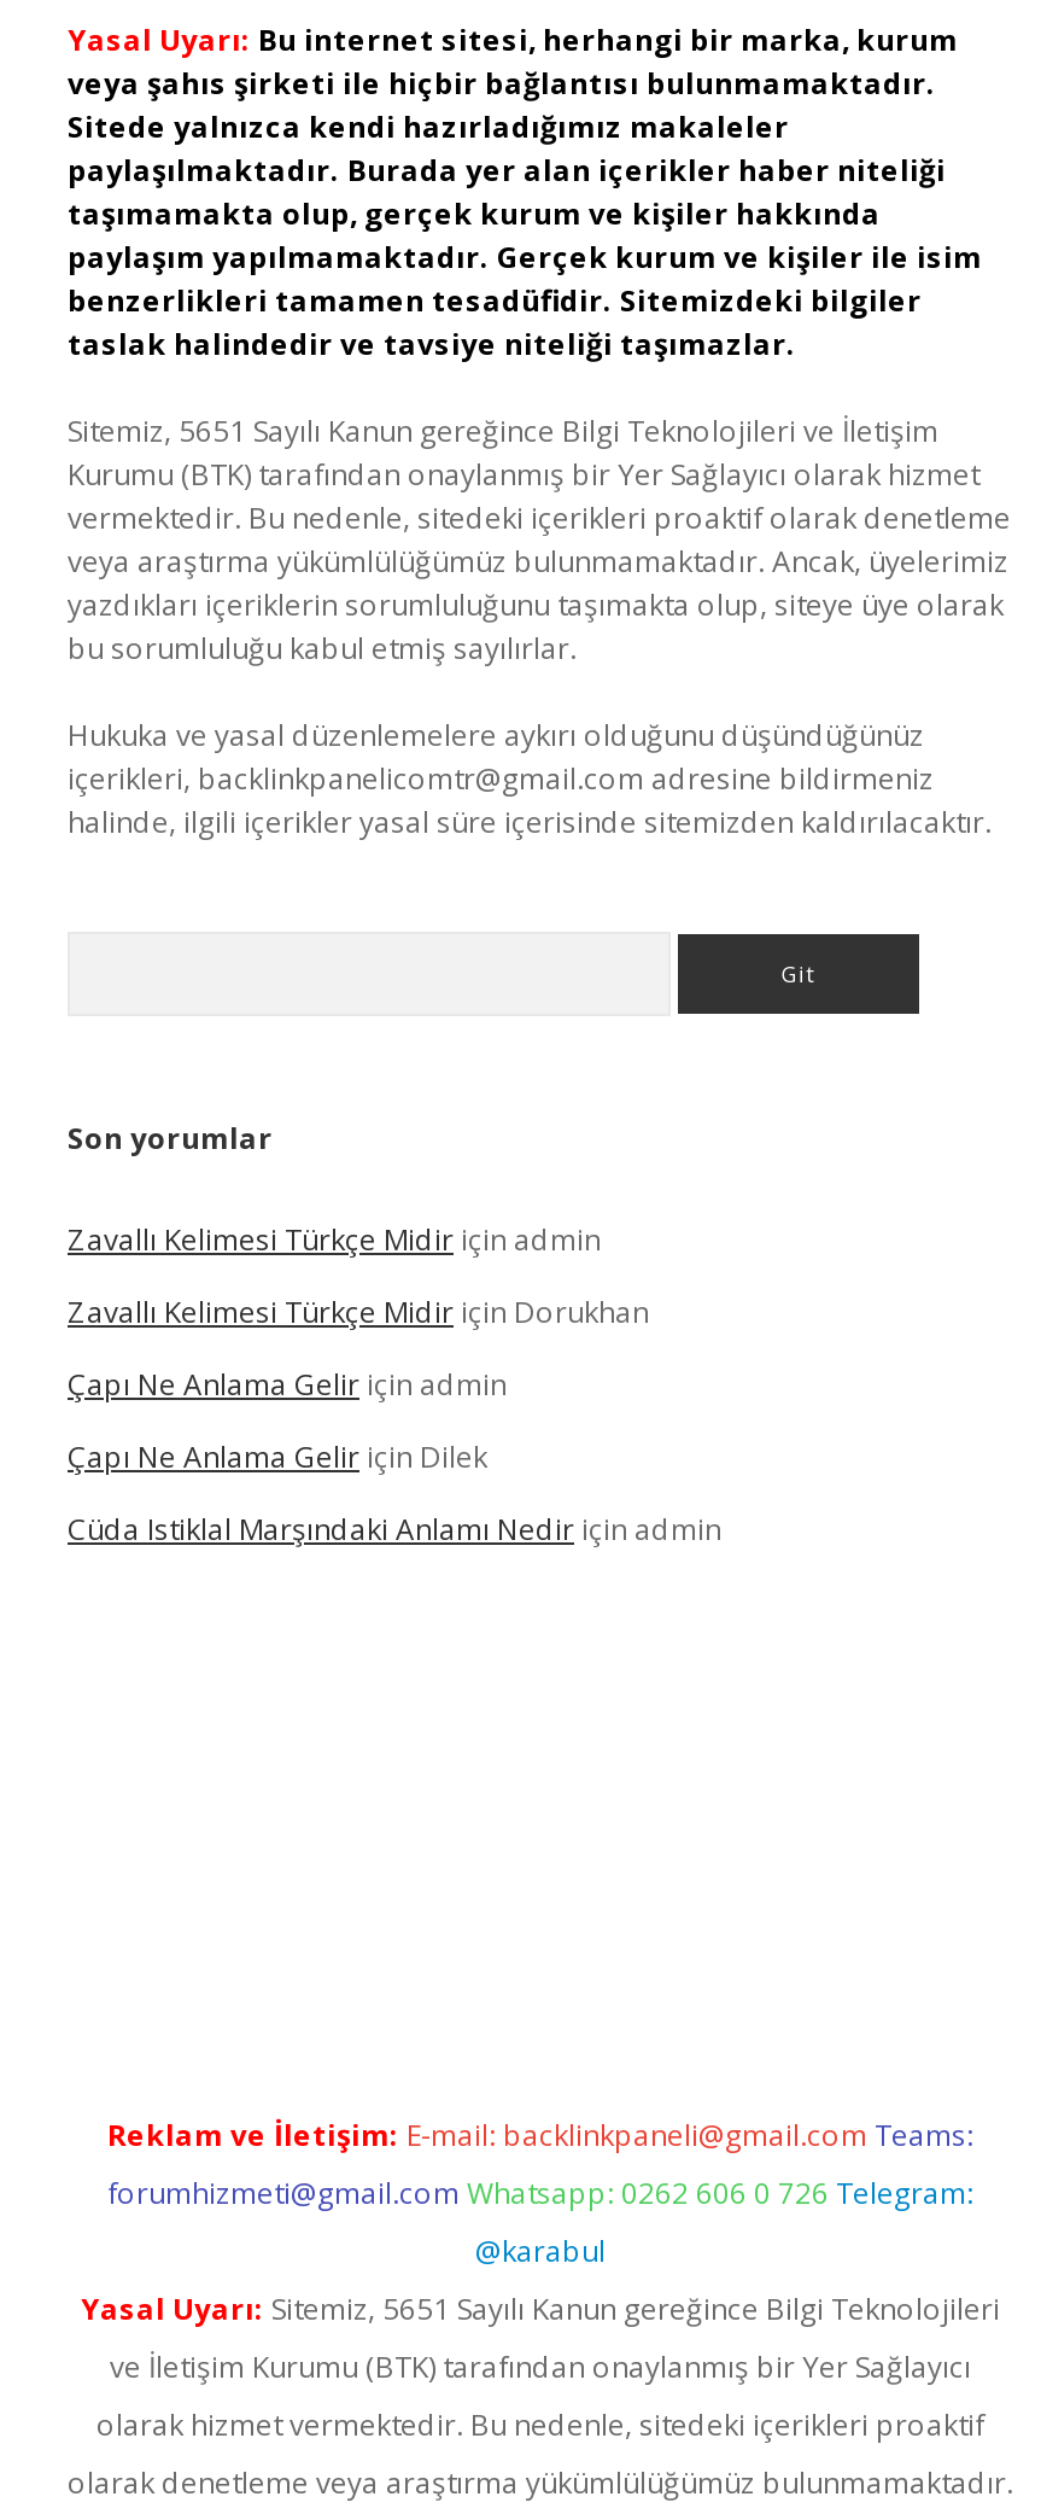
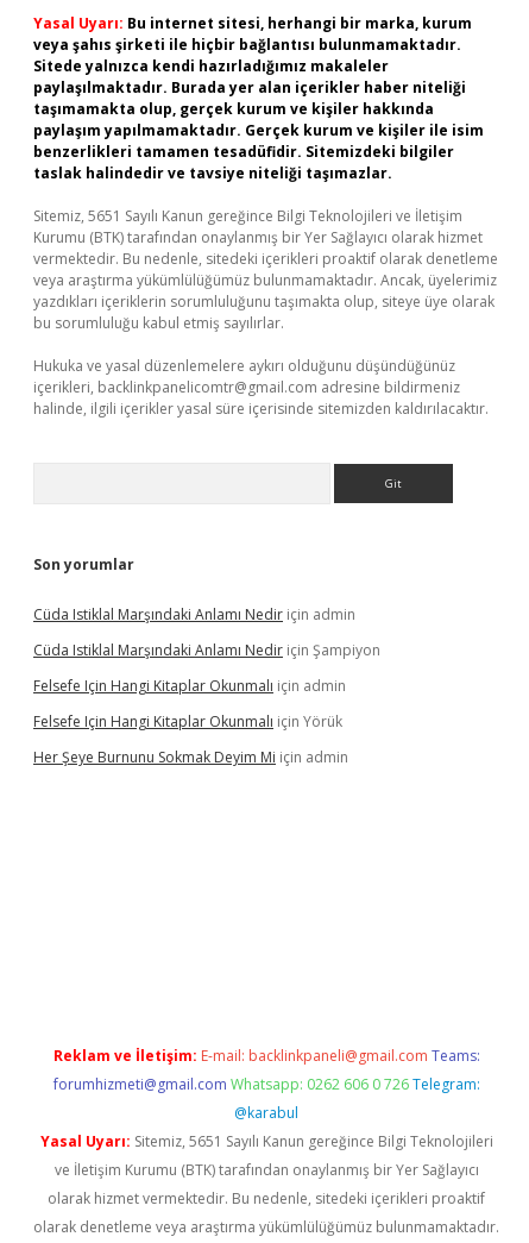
- Zavallı Kelimesi Türkçe Midir için admin
- Zavallı Kelimesi Türkçe Midir için Dorukhan
- Çapı Ne Anlama Gelir için admin
- Çapı Ne Anlama Gelir için Dilek

moved up: Cüda Istiklal Marşındaki Anlamı Nedir için admin

+ Cüda Istiklal Marşındaki Anlamı Nedir için Şampiyon
+ Felsefe Için Hangi Kitaplar Okunmalı için admin
+ Felsefe Için Hangi Kitaplar Okunmalı için Yörük
+ Her Şeye Burnunu Sokmak Deyim Mi için admin
